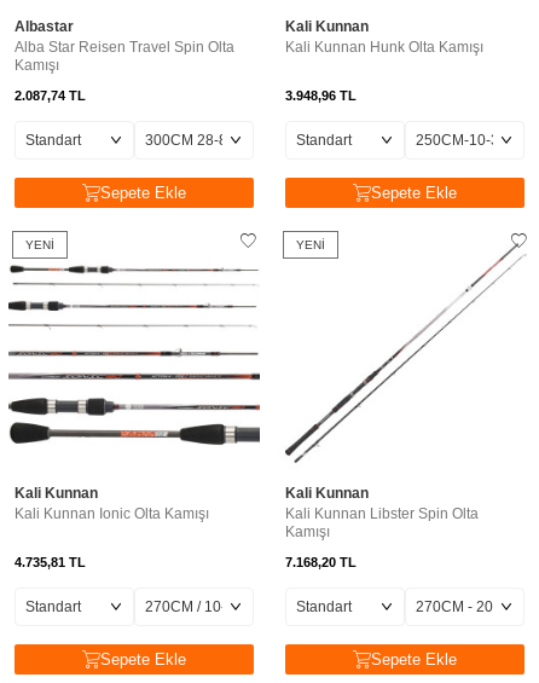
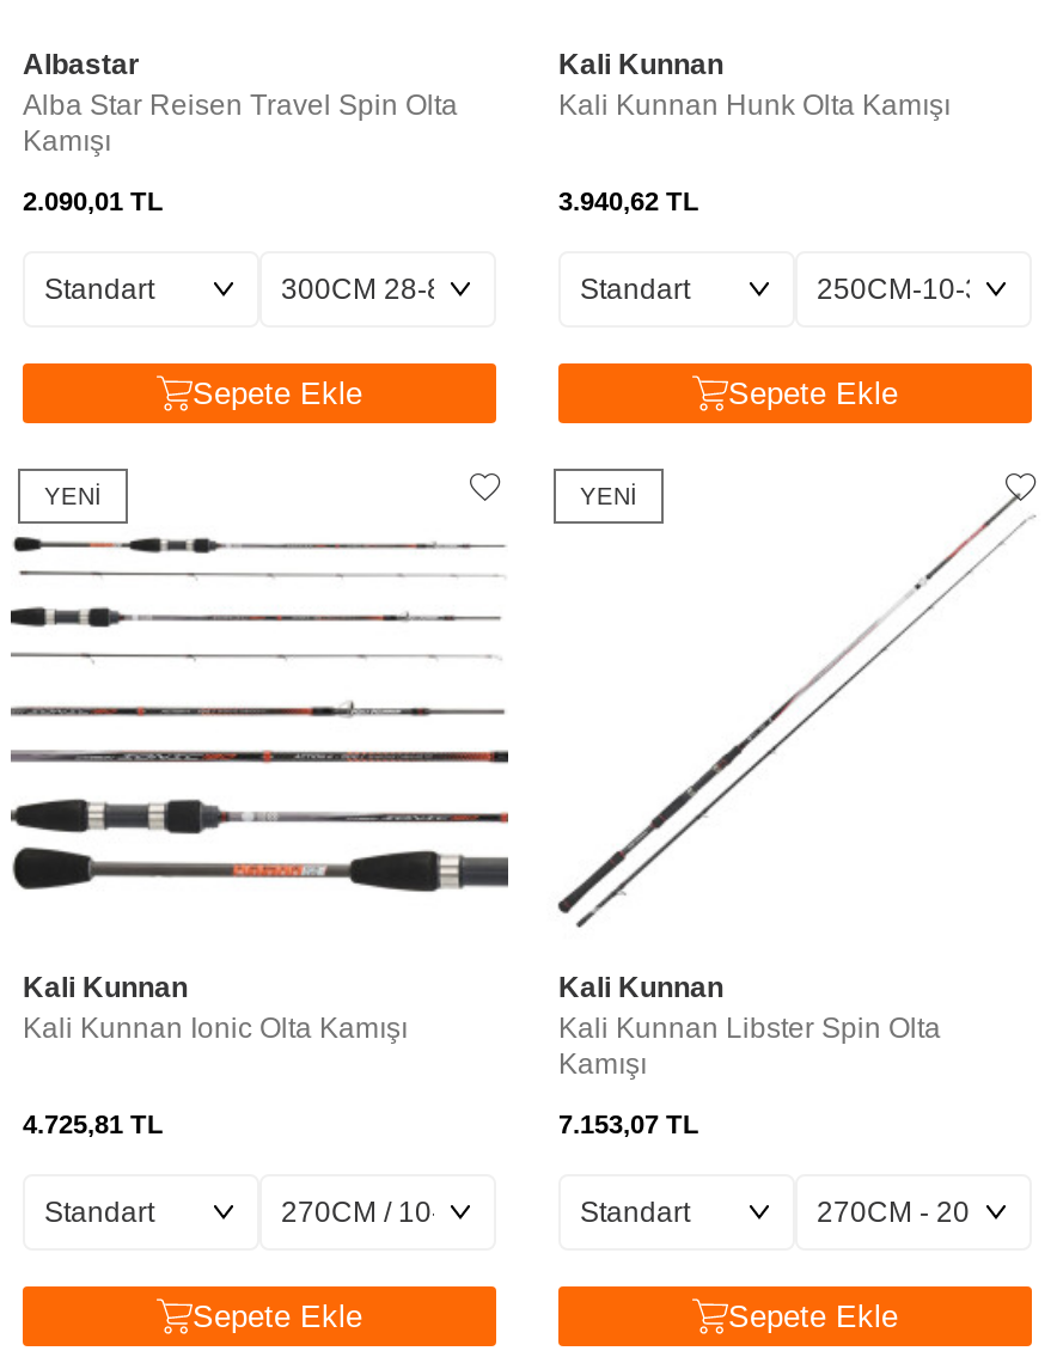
- 2.087,74 TL
+ 2.090,01 TL

- 3.948,96 TL
+ 3.940,62 TL

- 4.735,81 TL
+ 4.725,81 TL

- 7.168,20 TL
+ 7.153,07 TL
